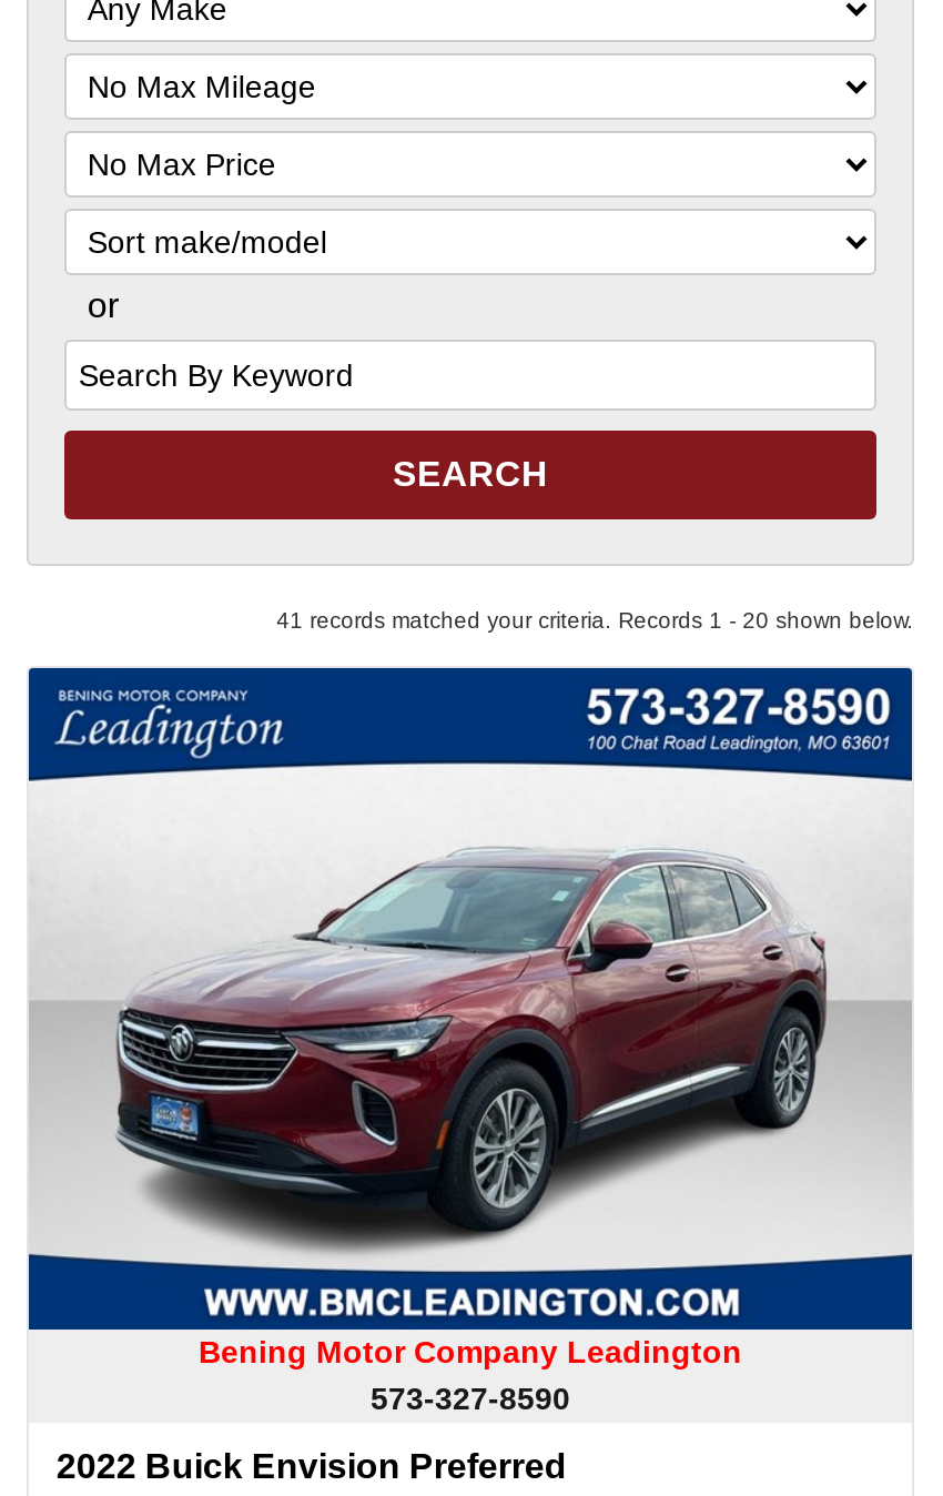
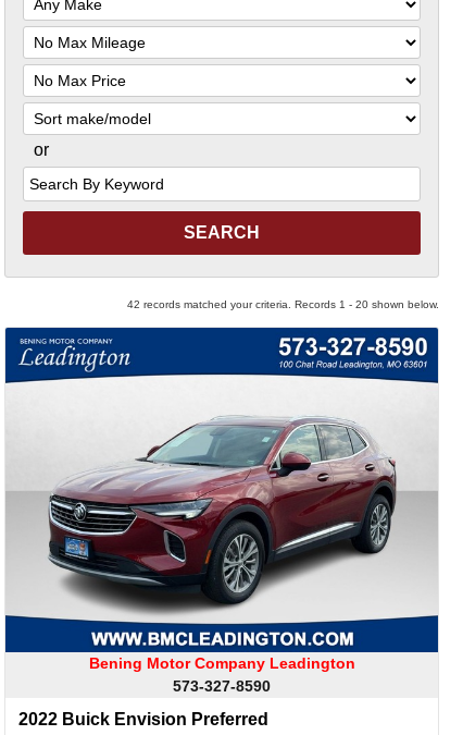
- 41 records matched your criteria. Records 1 - 20 shown below.
+ 42 records matched your criteria. Records 1 - 20 shown below.
